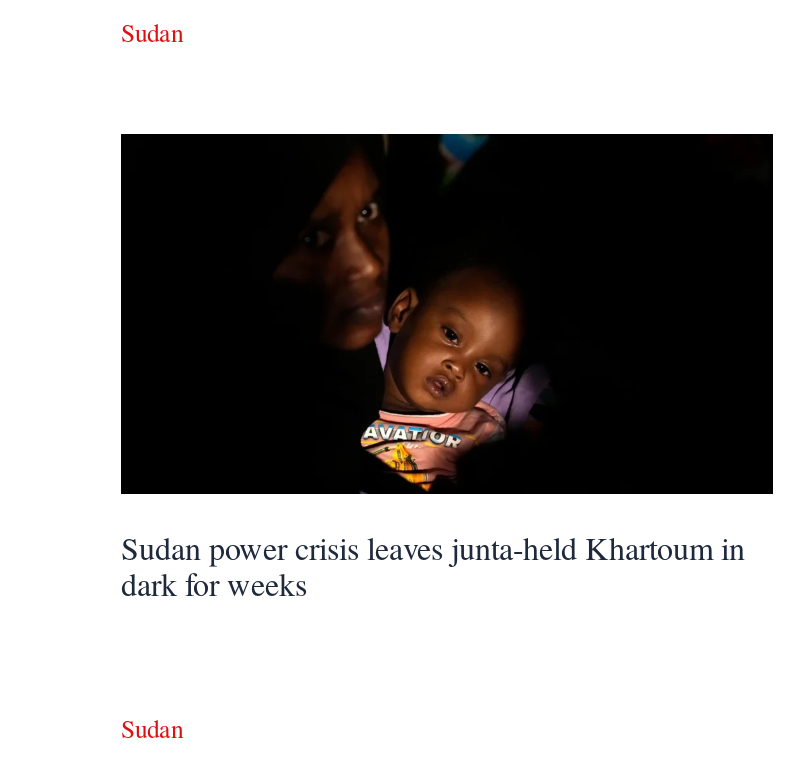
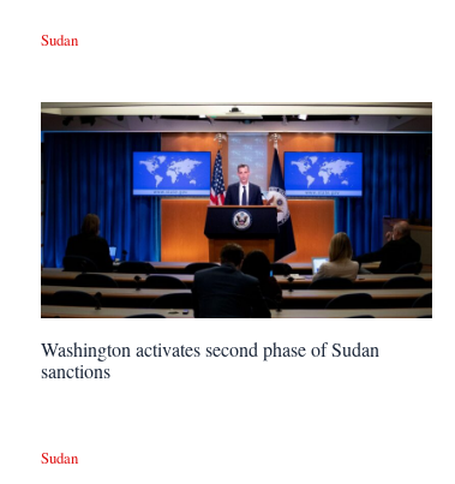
- [image]
- Sudan power crisis leaves junta-held Khartoum in
- dark for weeks
+ [image]
+ Washington activates second phase of Sudan
+ sanctions
